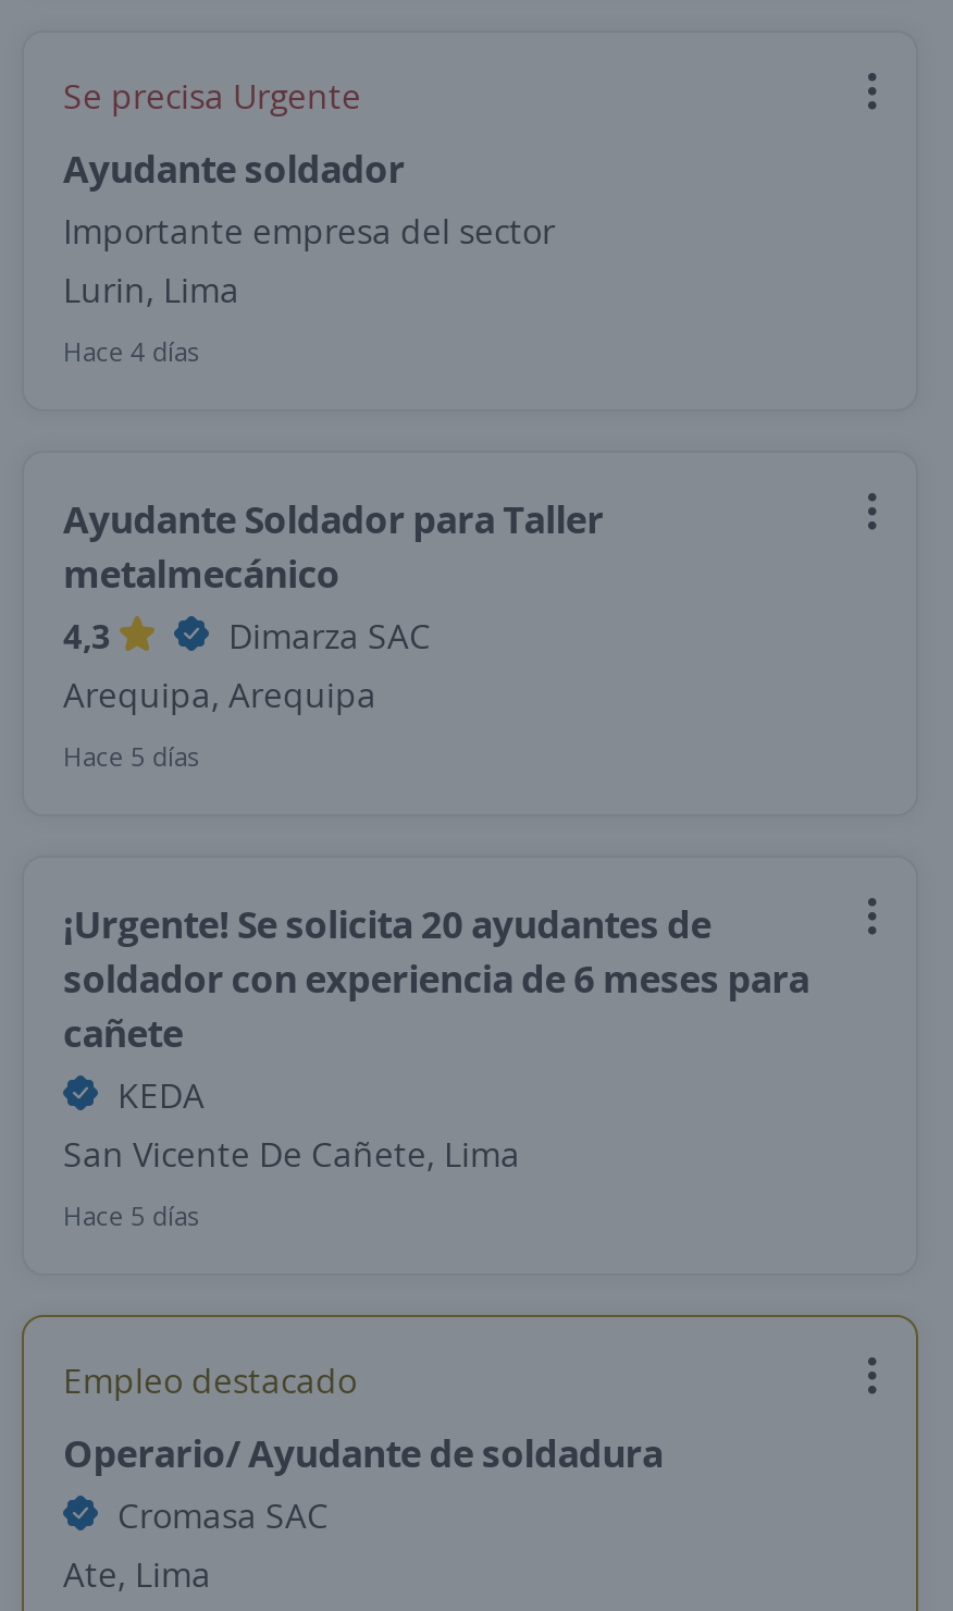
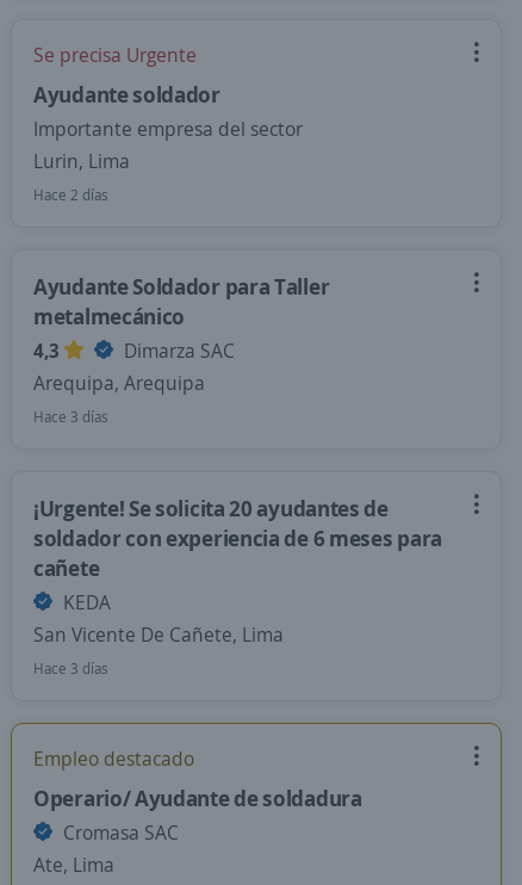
- Hace 4 días
+ Hace 2 días

- Hace 5 días
+ Hace 3 días

- Hace 5 días
+ Hace 3 días
